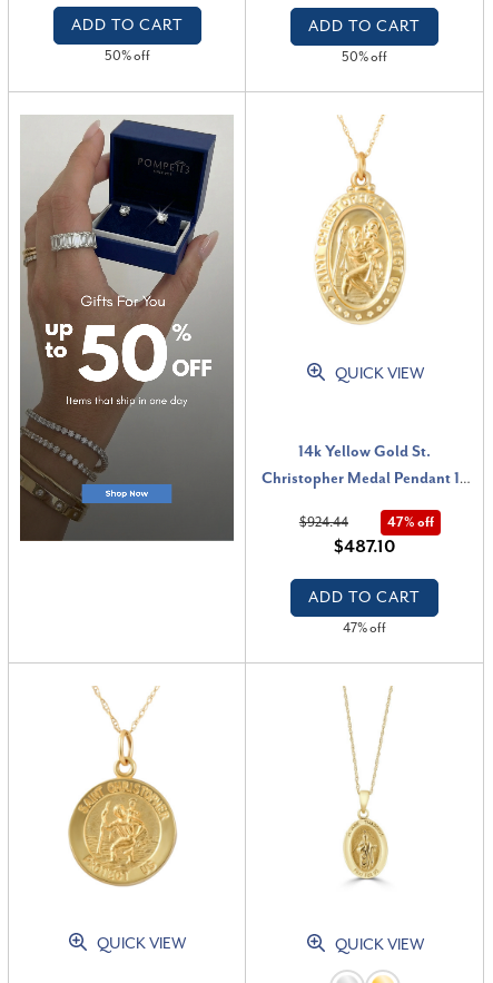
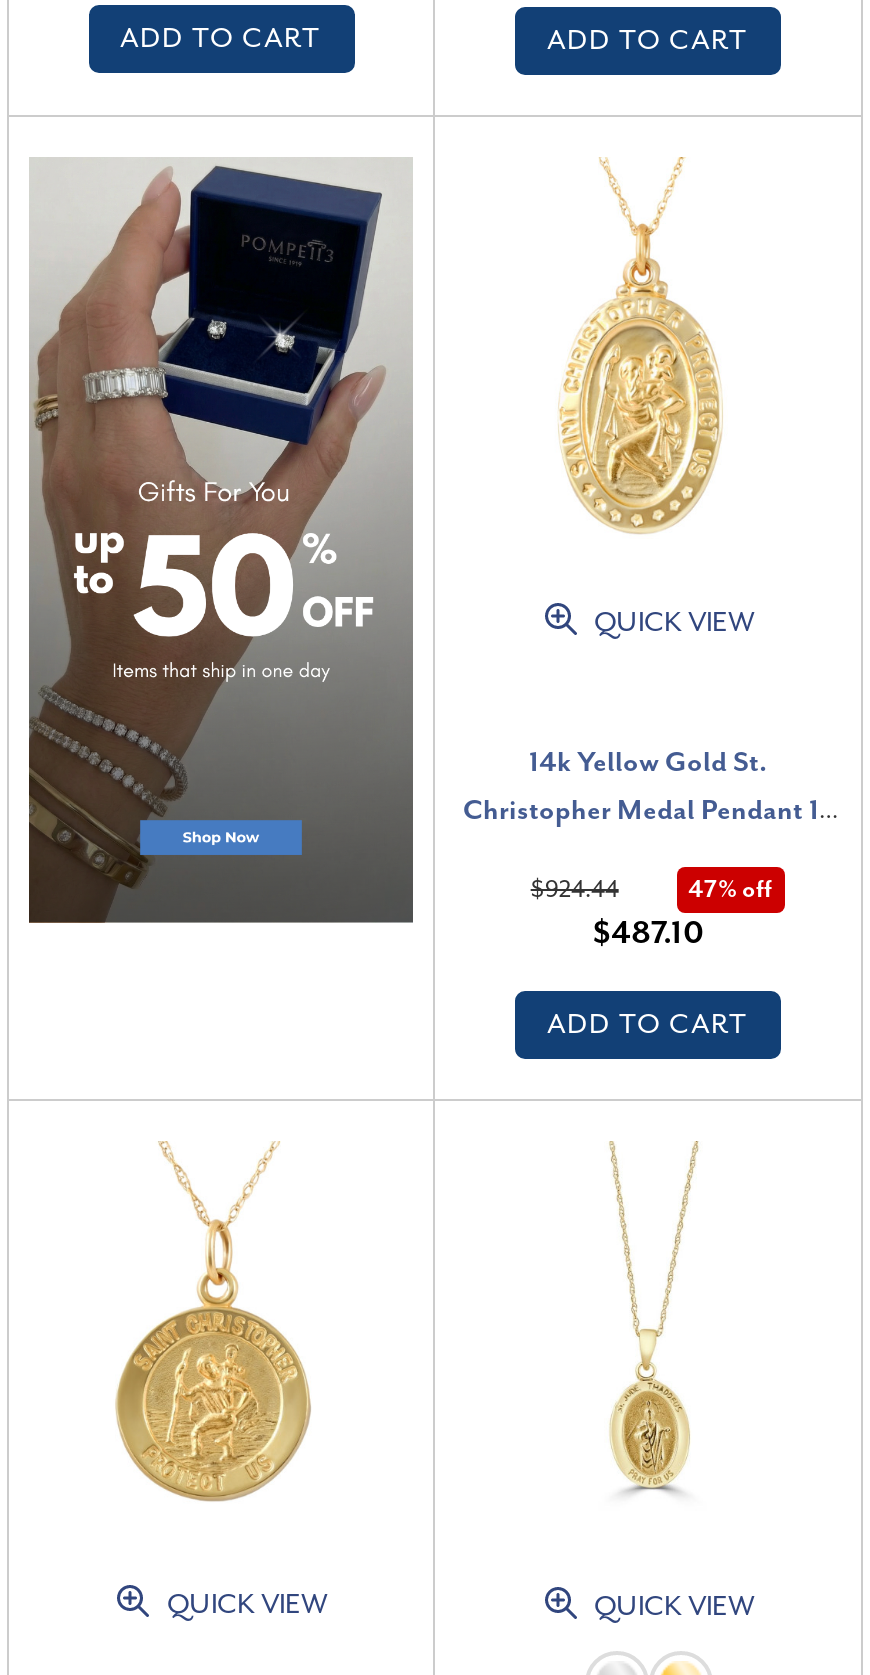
- 50% off

- 50% off

- 47% off
